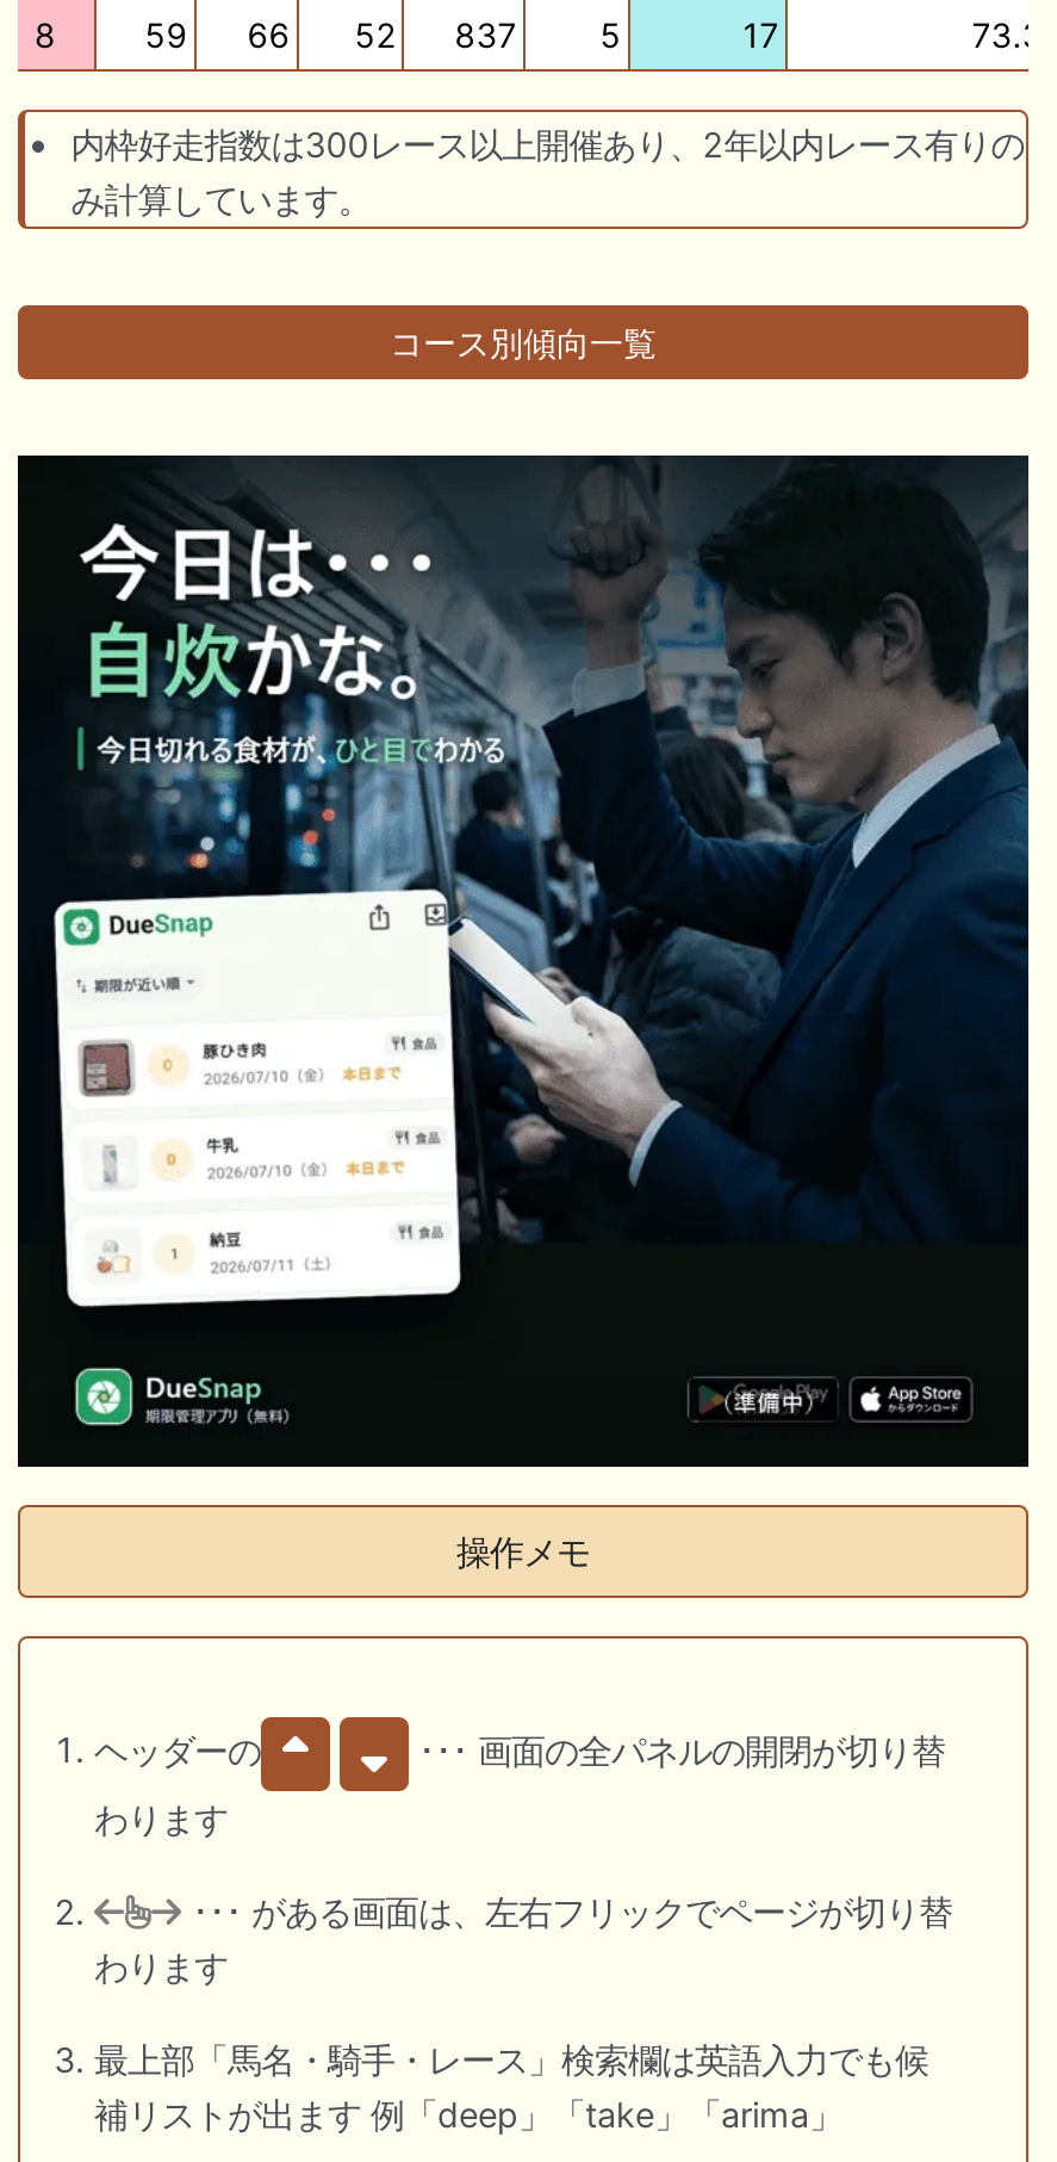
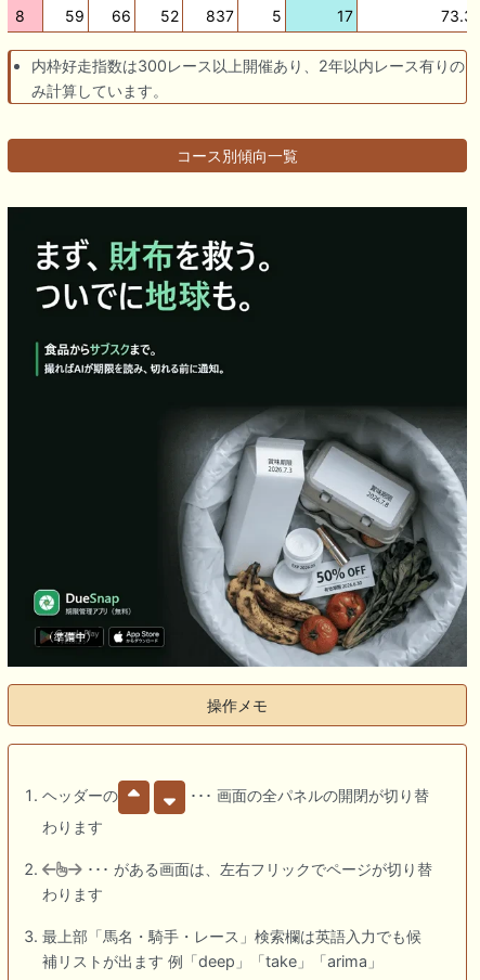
- [image]
+ [image]
